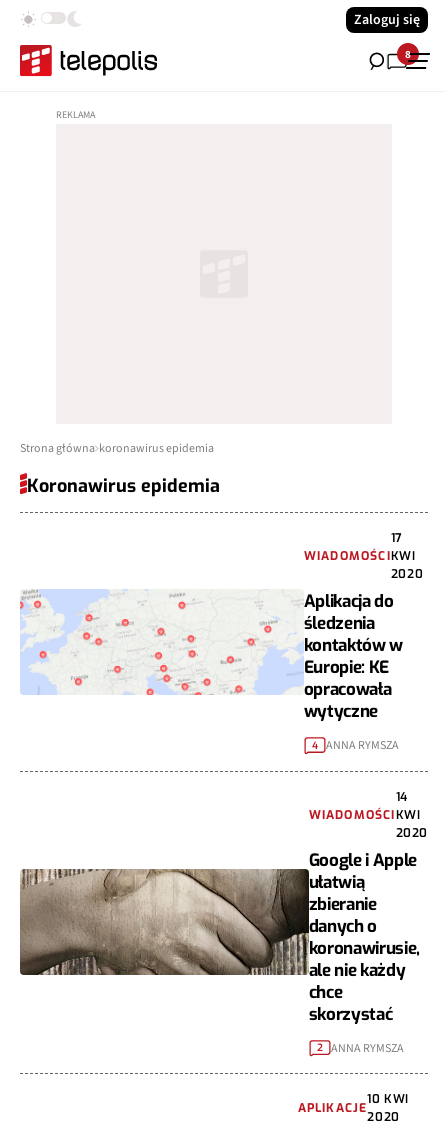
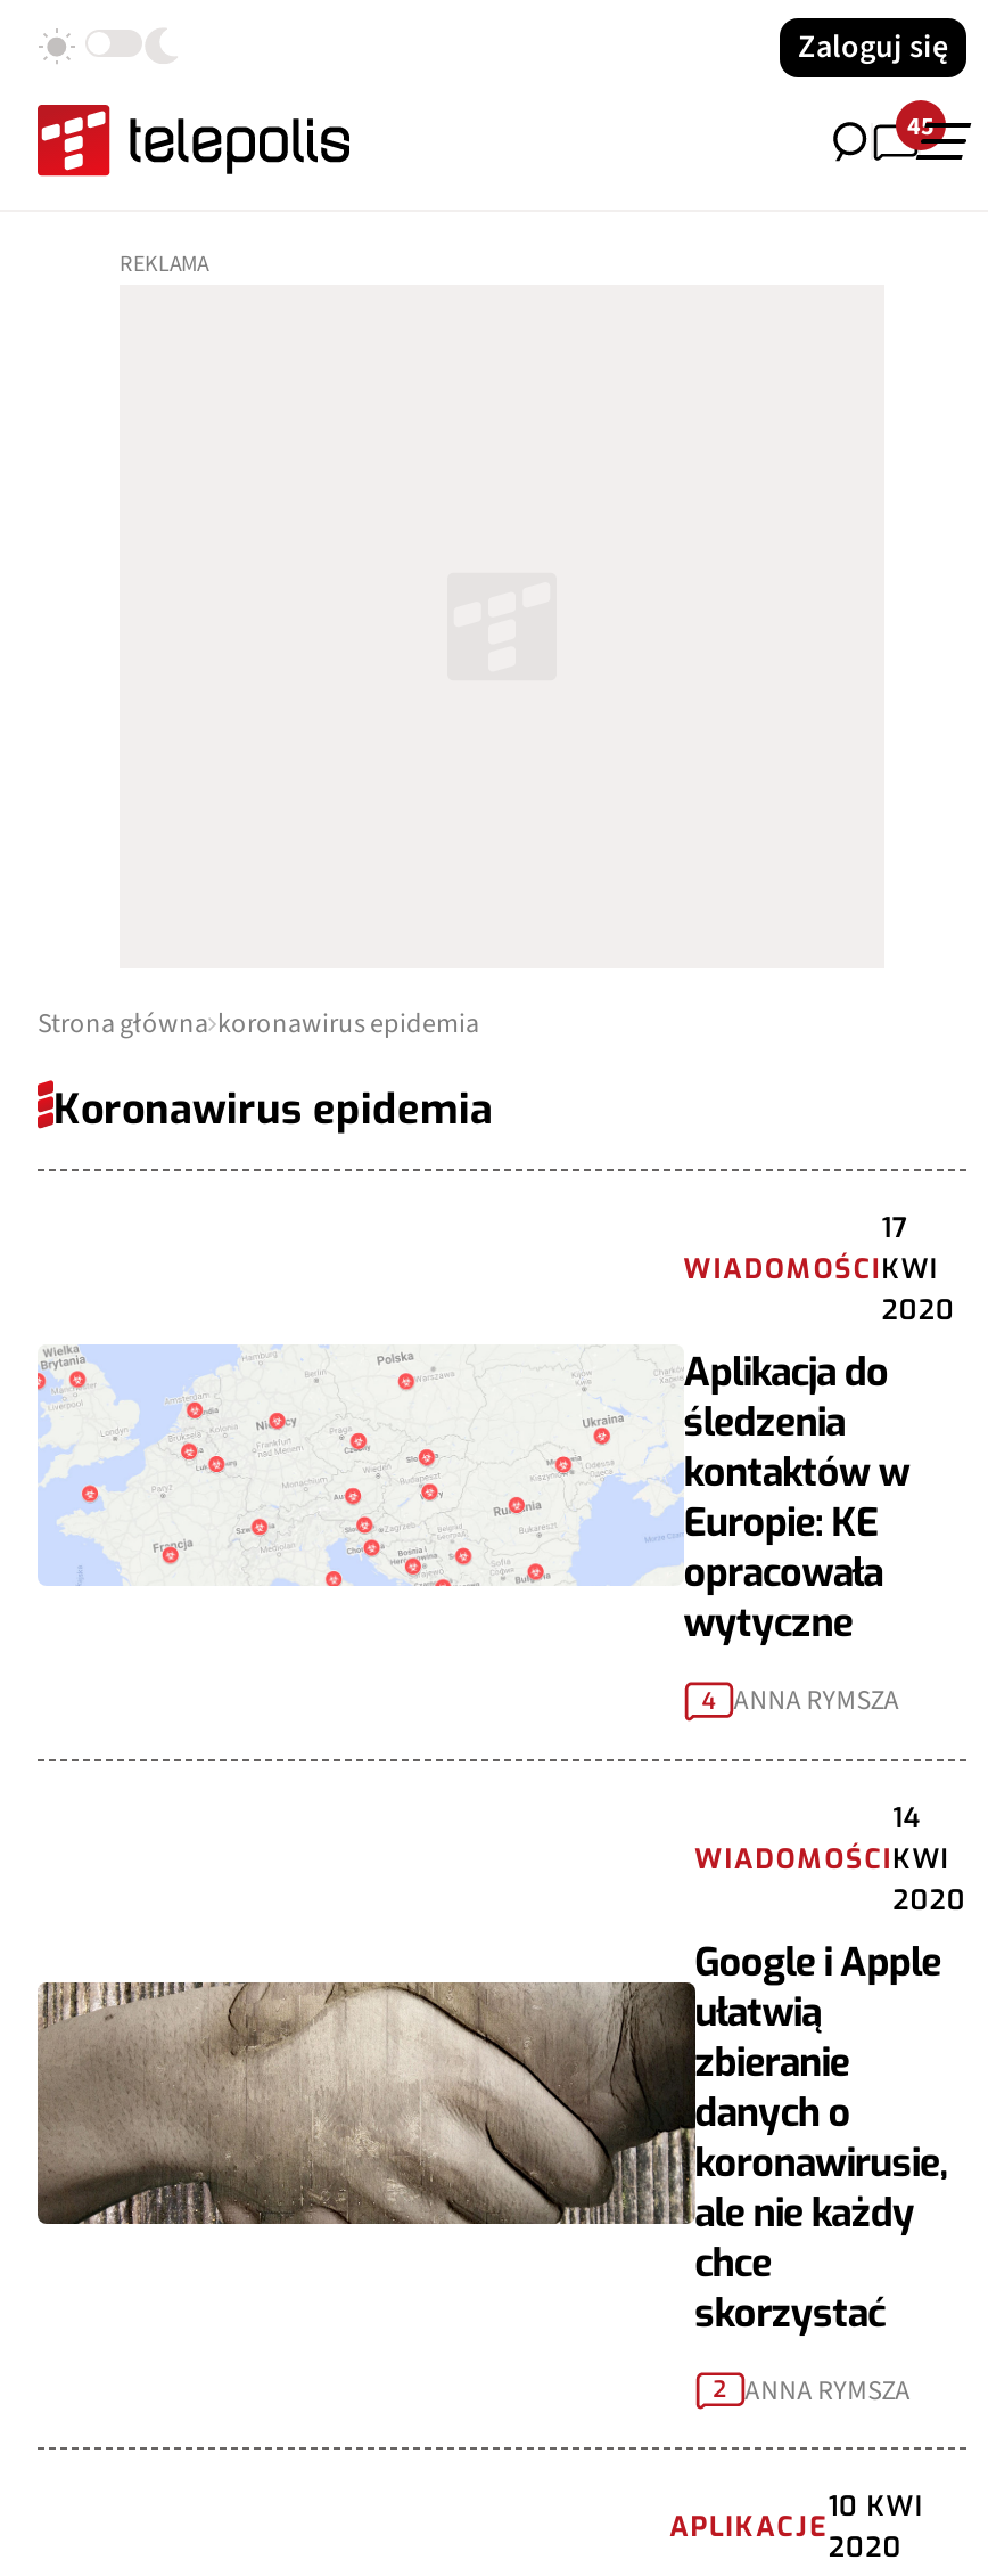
- 8
+ 45
